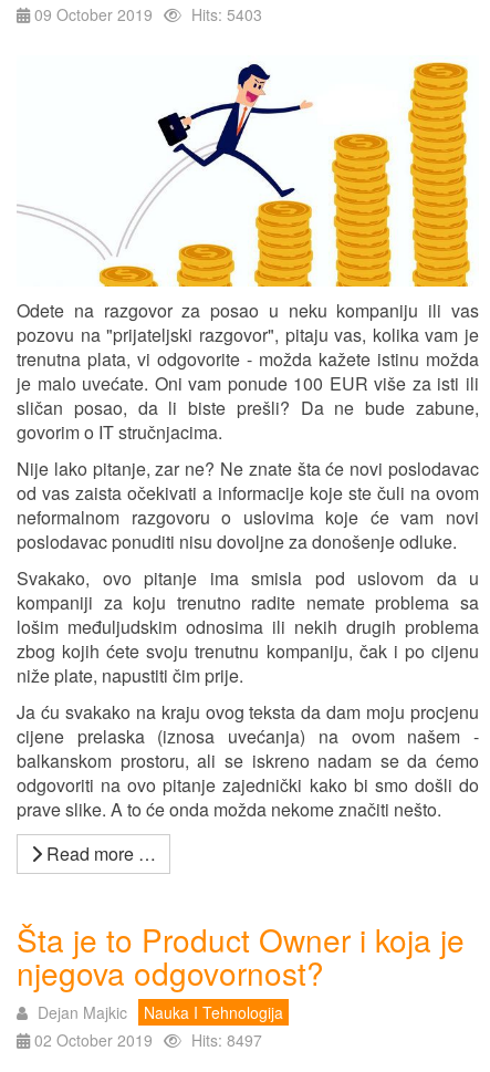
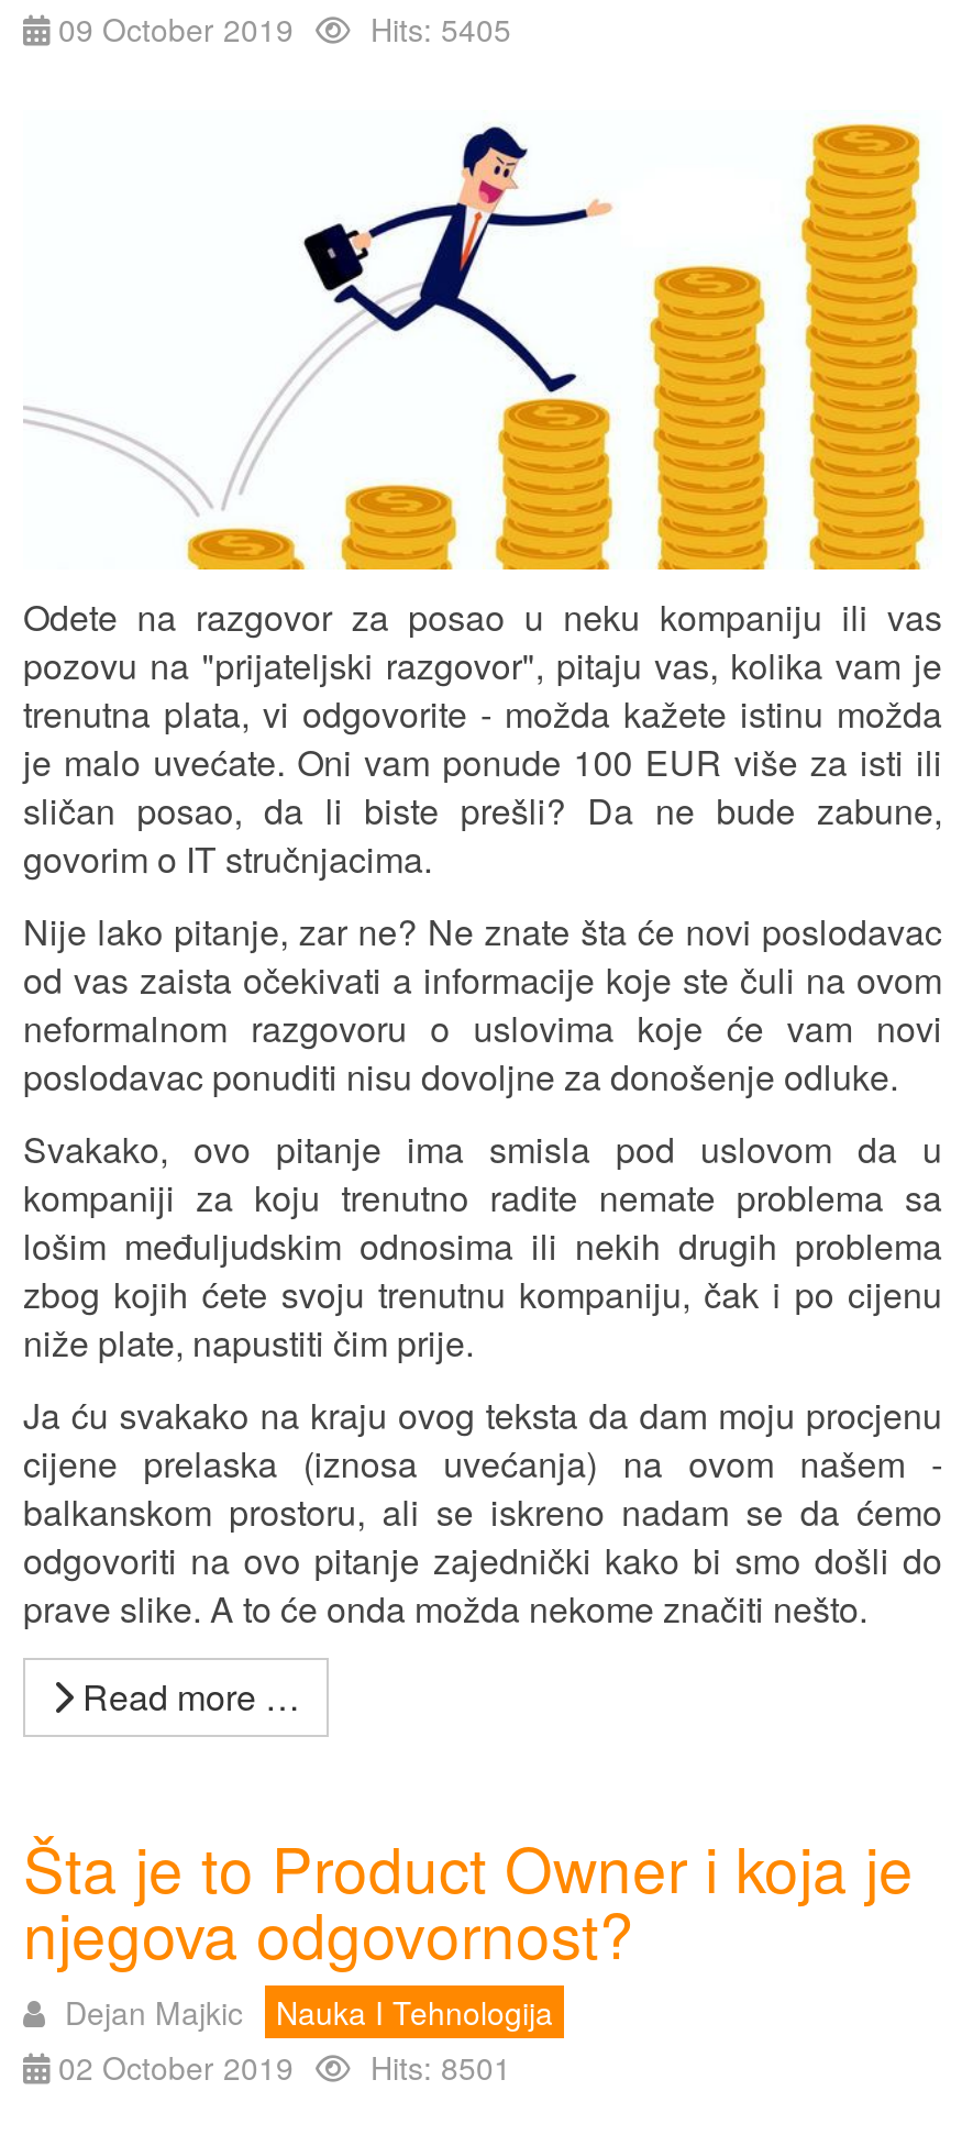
- 09 October 2019 Hits: 5403
+ 09 October 2019 Hits: 5405

- 02 October 2019 Hits: 8497
+ 02 October 2019 Hits: 8501
